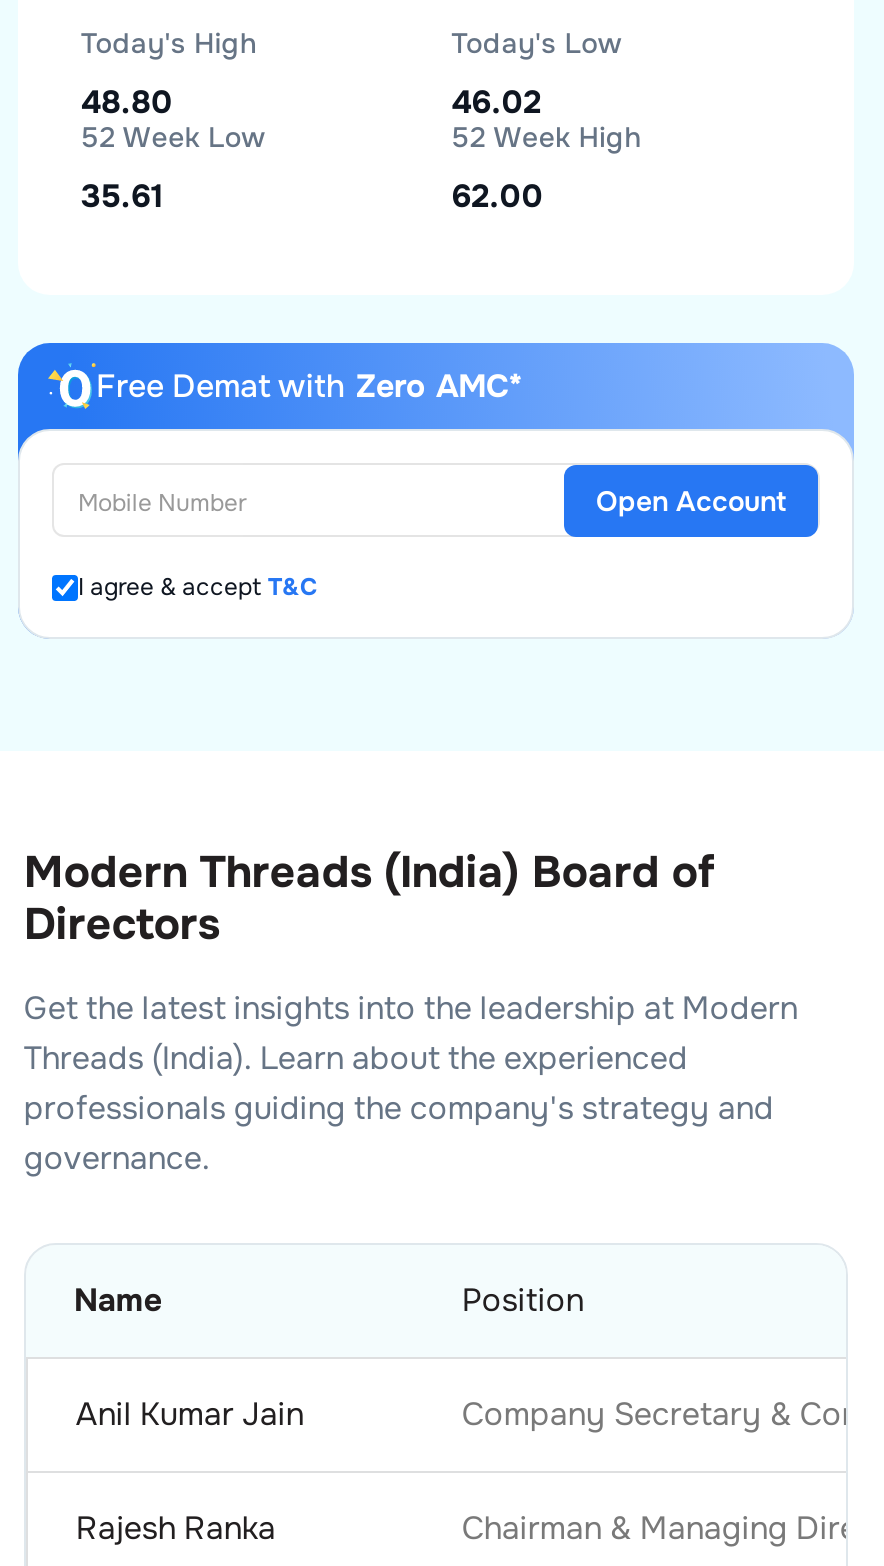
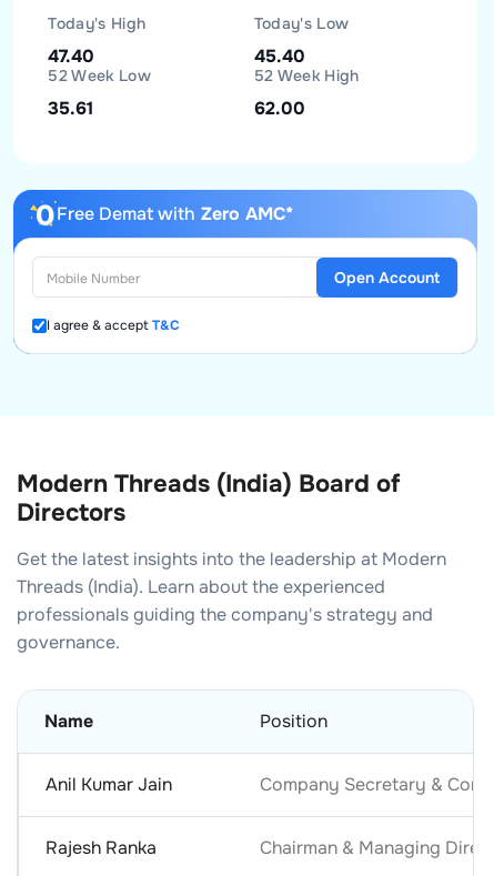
- 48.80
+ 47.40

- 46.02
+ 45.40
